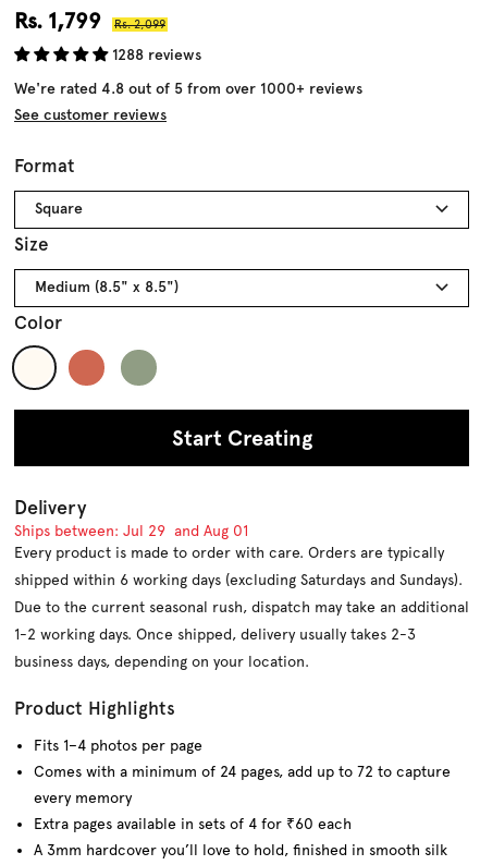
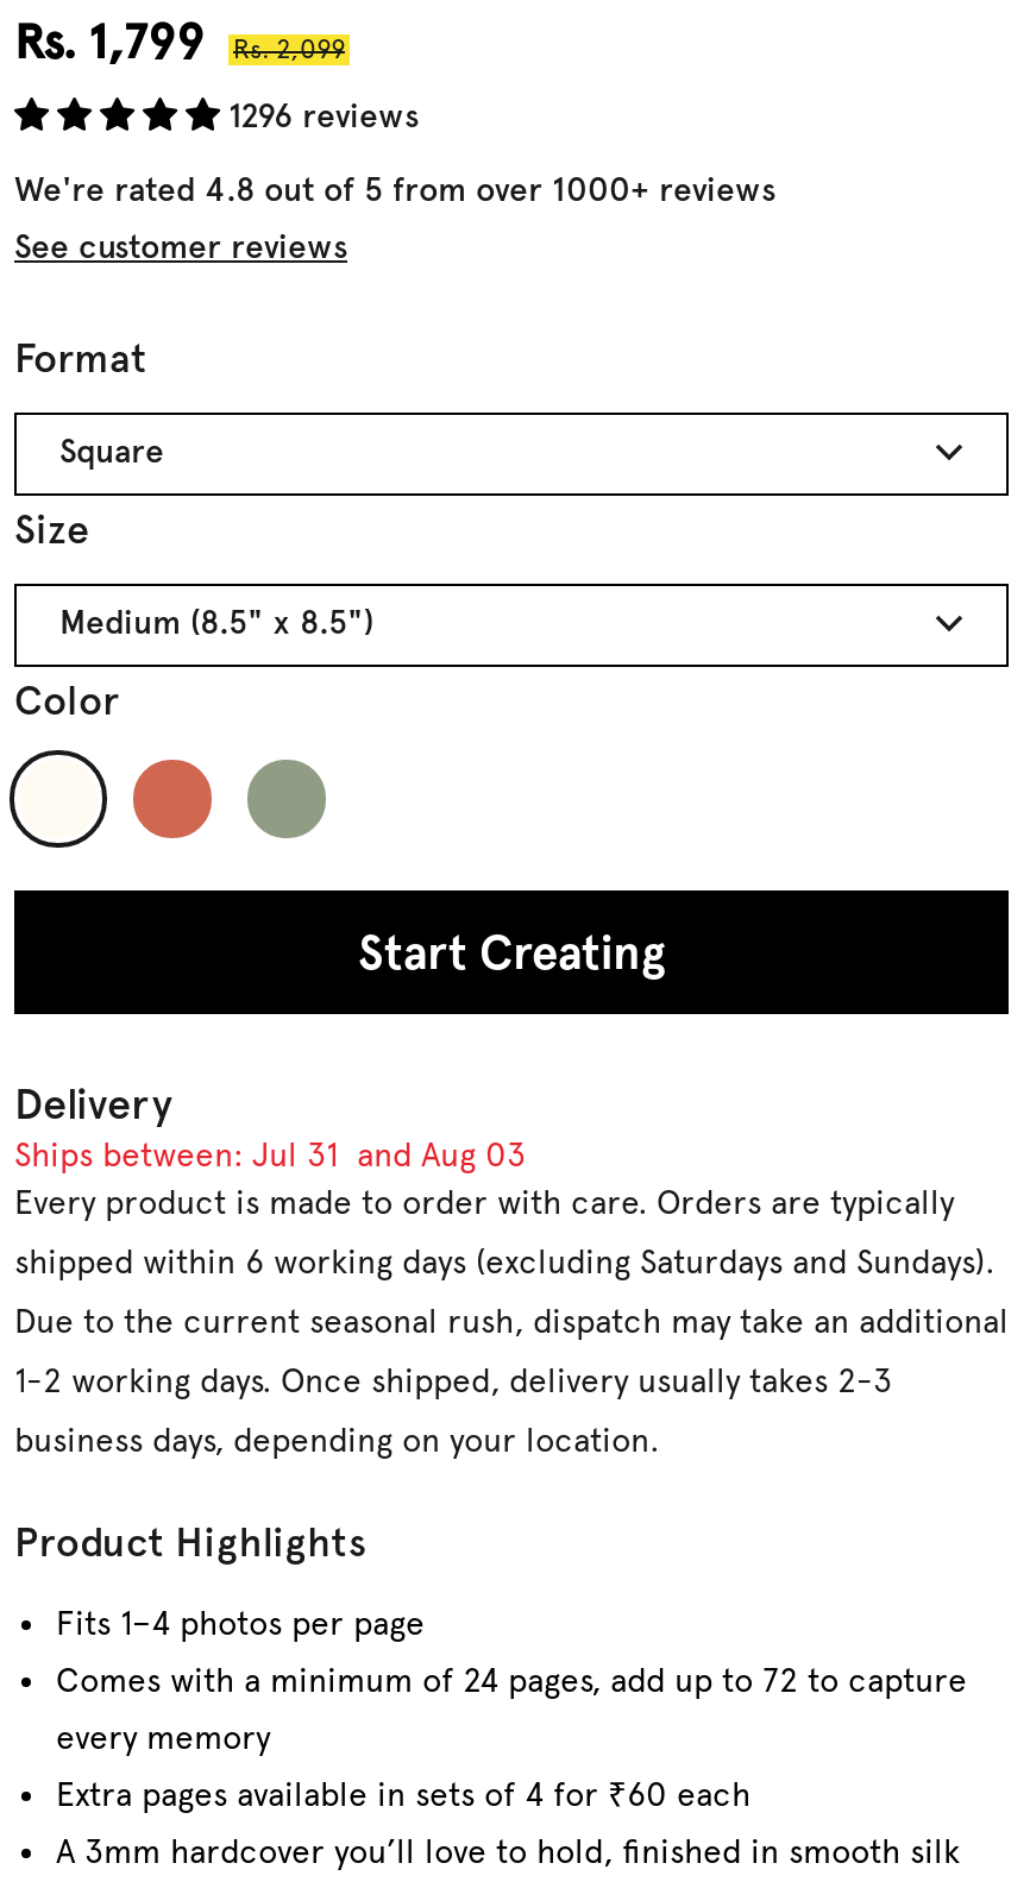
- 1288 reviews
+ 1296 reviews

- Ships between: Jul 29 and Aug 01
+ Ships between: Jul 31 and Aug 03
